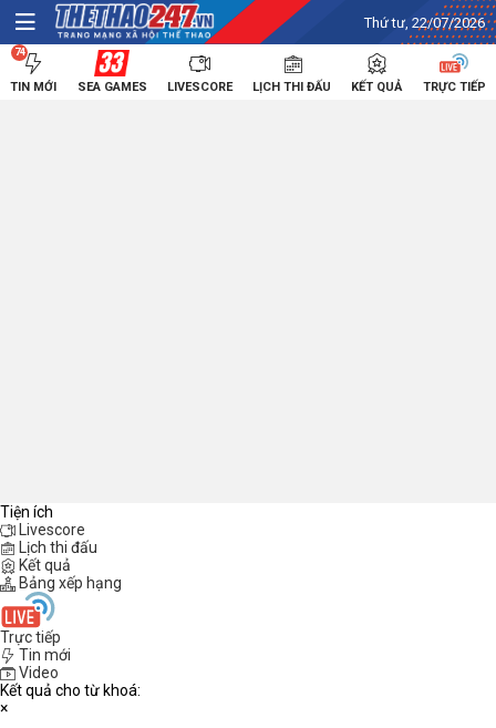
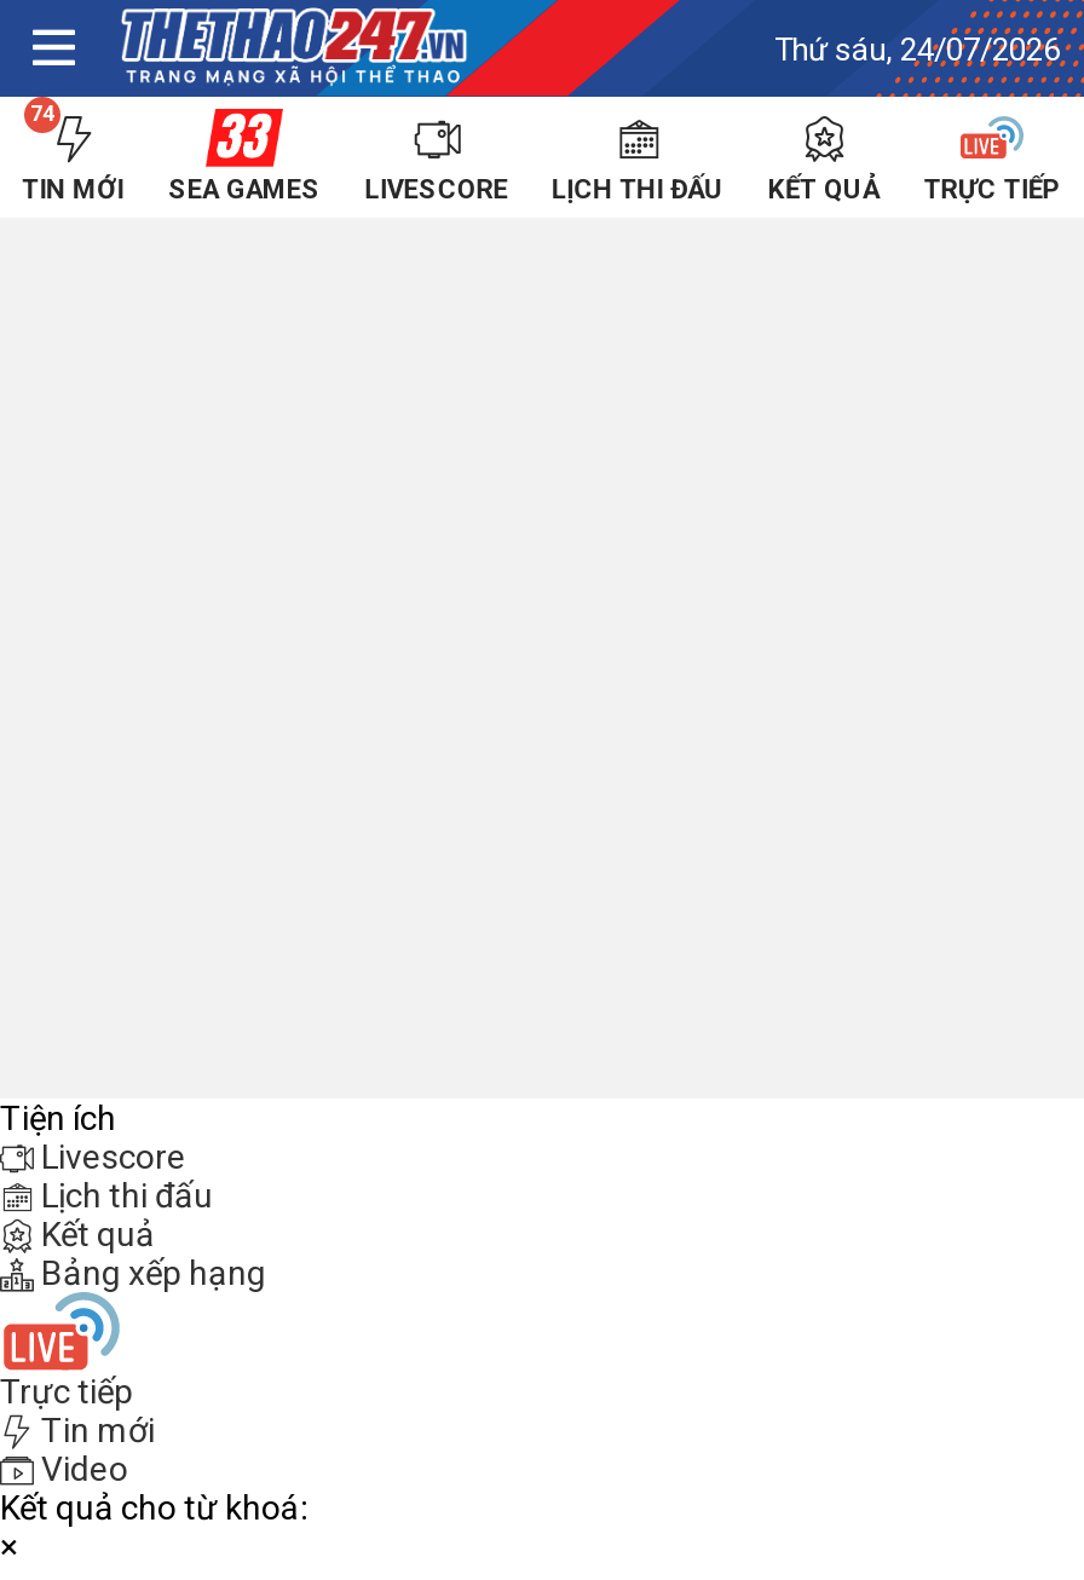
- Thứ tư, 22/07/2026
+ Thứ sáu, 24/07/2026
